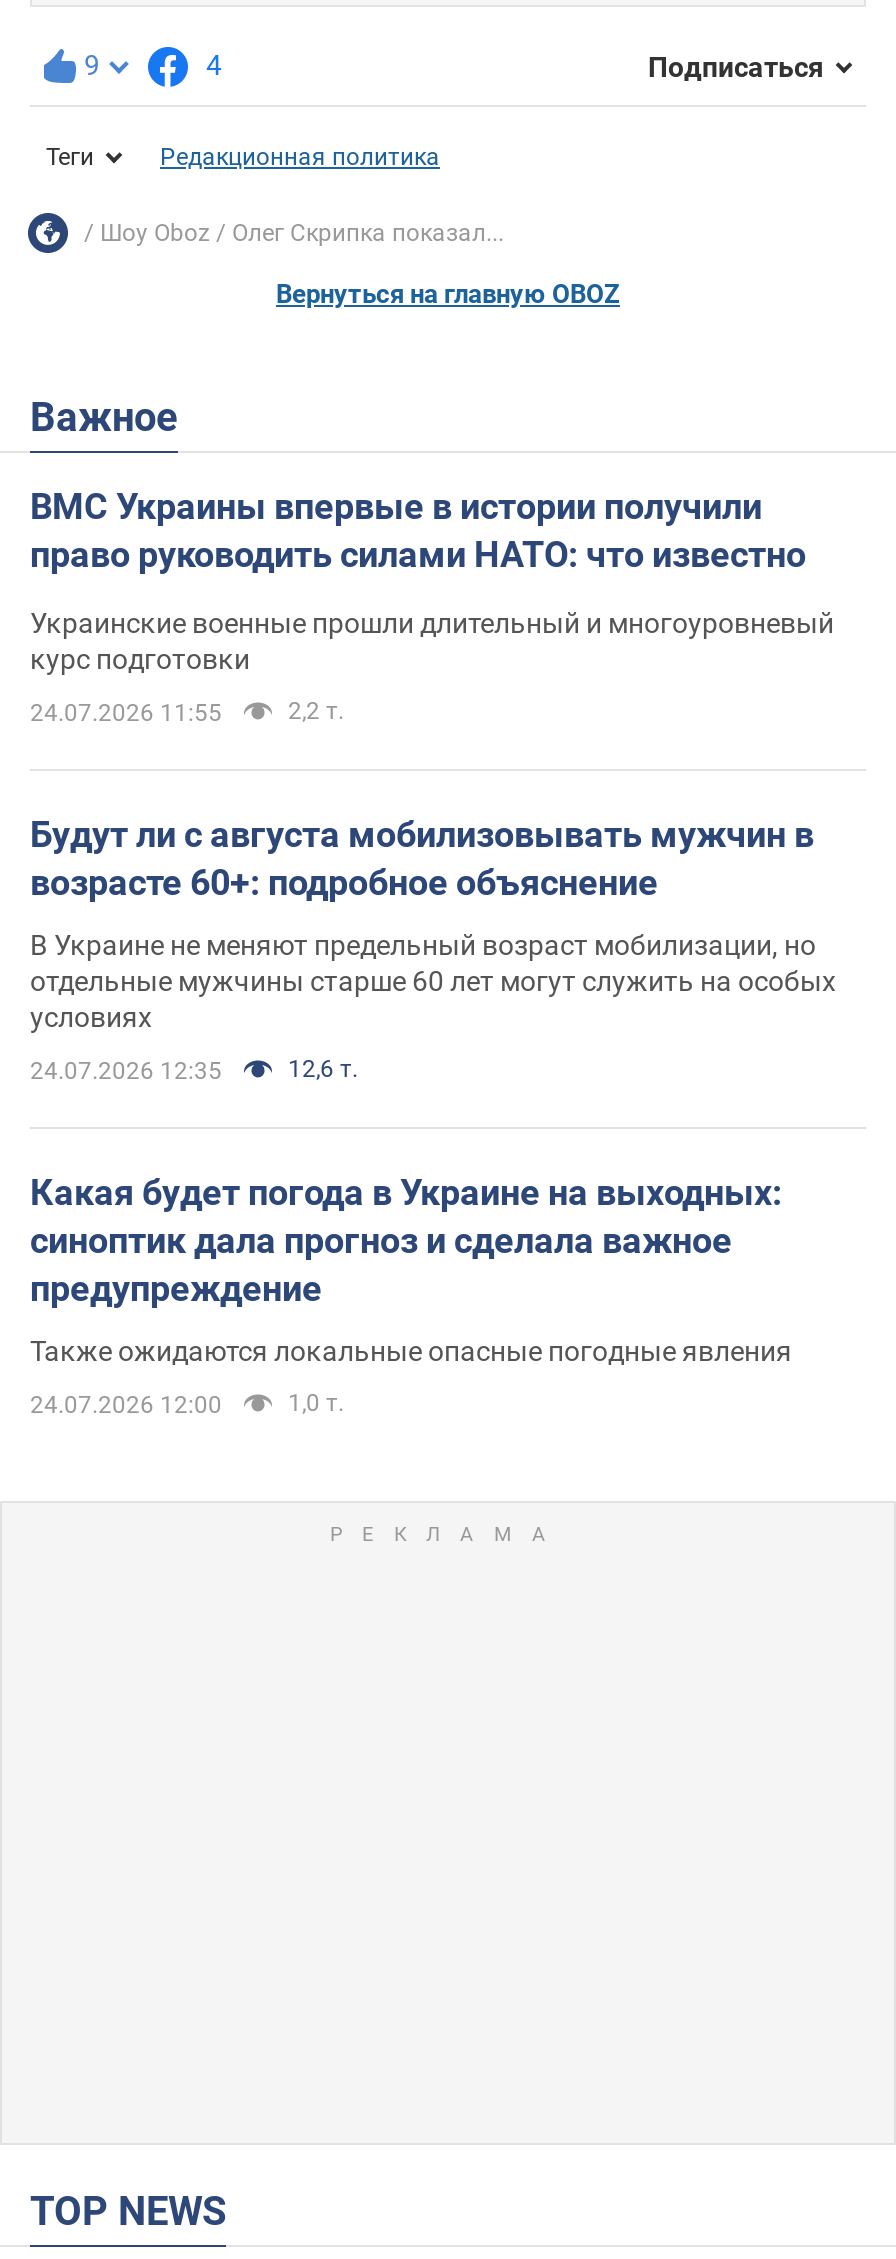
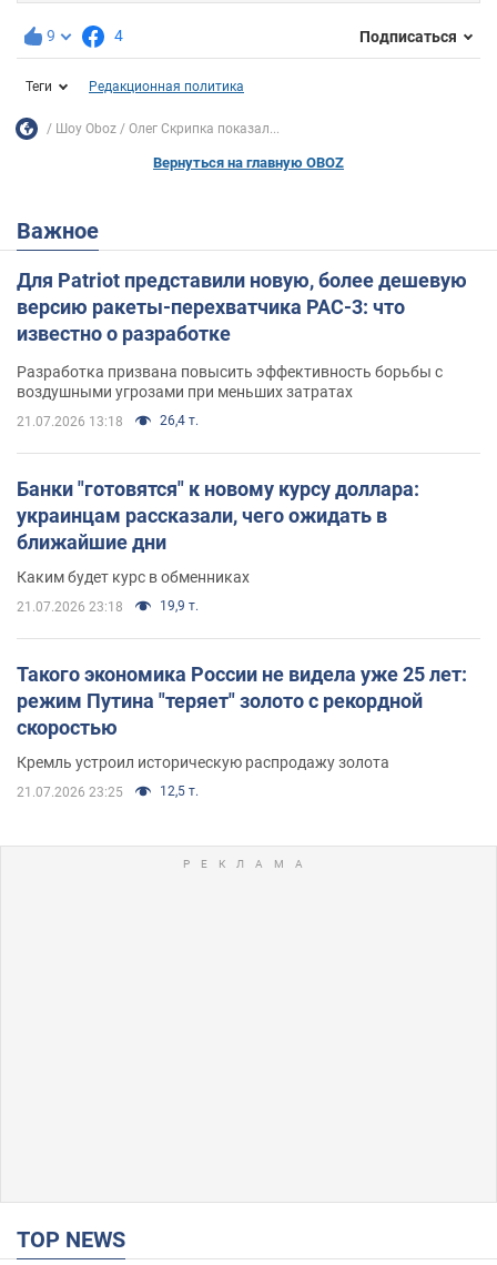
- ВМС Украины впервые в истории получили
- право руководить силами НАТО: что известно
+ Для Patriot представили новую, более дешевую
+ версию ракеты-перехватчика PAC-3: что
+ известно о разработке

- Украинские военные прошли длительный и многоуровневый
- курс подготовки
+ Разработка призвана повысить эффективность борьбы с
+ воздушными угрозами при меньших затратах

- 24.07.2026 11:55
- 2,2 т.
+ 21.07.2026 13:18
+ 26,4 т.

- Будут ли с августа мобилизовывать мужчин в
- возрасте 60+: подробное объяснение
+ Банки "готовятся" к новому курсу доллара:
+ украинцам рассказали, чего ожидать в
+ ближайшие дни

- В Украине не меняют предельный возраст мобилизации, но
- отдельные мужчины старше 60 лет могут служить на особых
- условиях
+ Каким будет курс в обменниках

- 24.07.2026 12:35
- 12,6 т.
+ 21.07.2026 23:18
+ 19,9 т.

- Какая будет погода в Украине на выходных:
- синоптик дала прогноз и сделала важное
- предупреждение
+ Такого экономика России не видела уже 25 лет:
+ режим Путина "теряет" золото с рекордной
+ скоростью

- Также ожидаются локальные опасные погодные явления
+ Кремль устроил историческую распродажу золота

- 24.07.2026 12:00
- 1,0 т.
+ 21.07.2026 23:25
+ 12,5 т.
